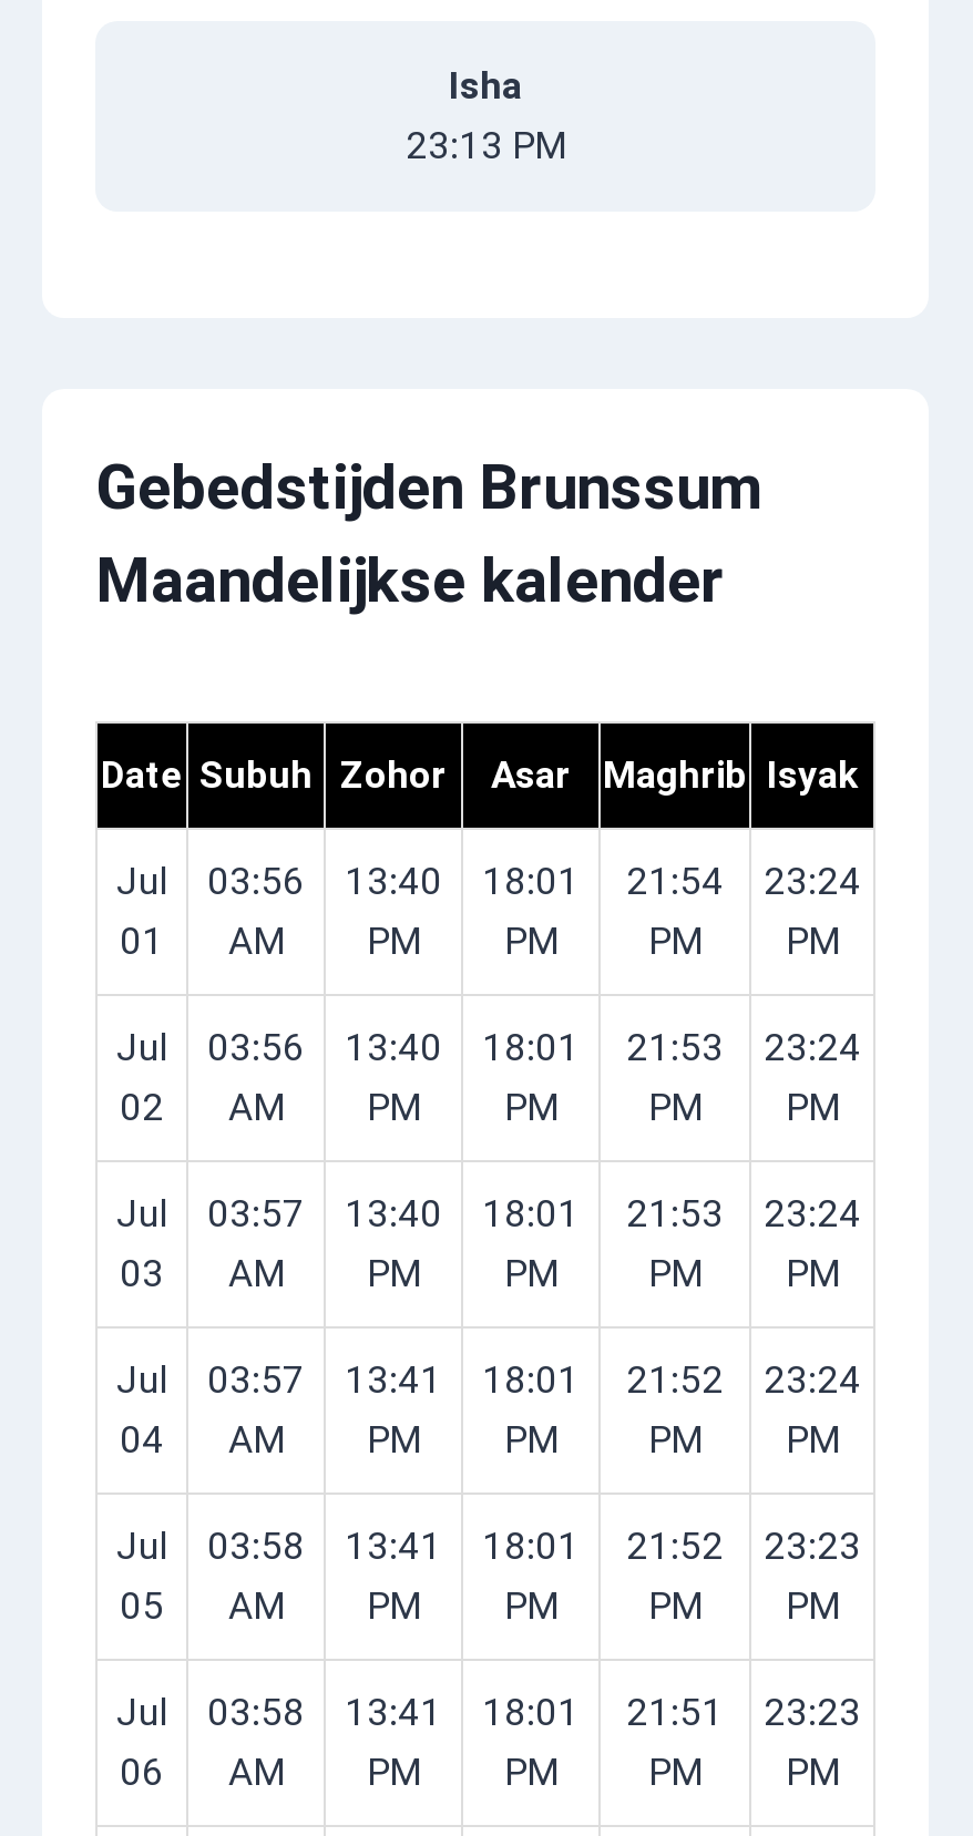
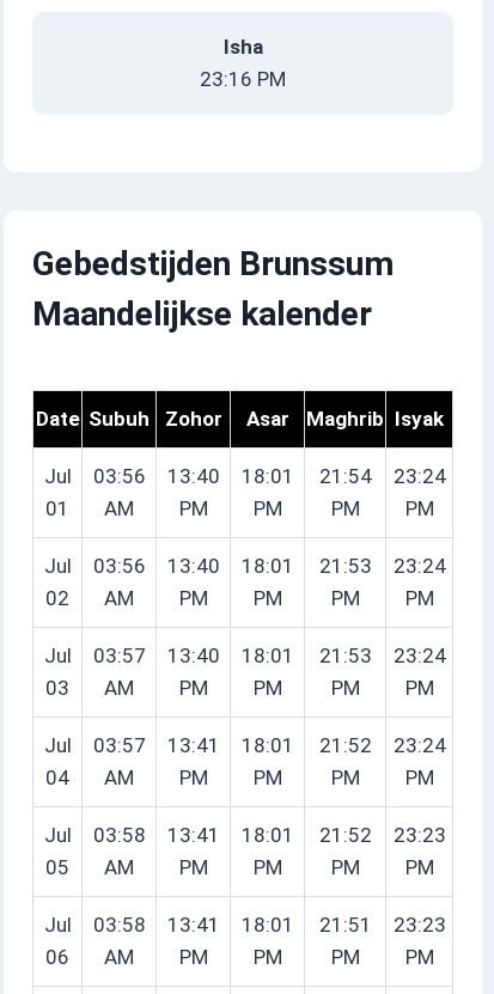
- 23:13 PM
+ 23:16 PM
